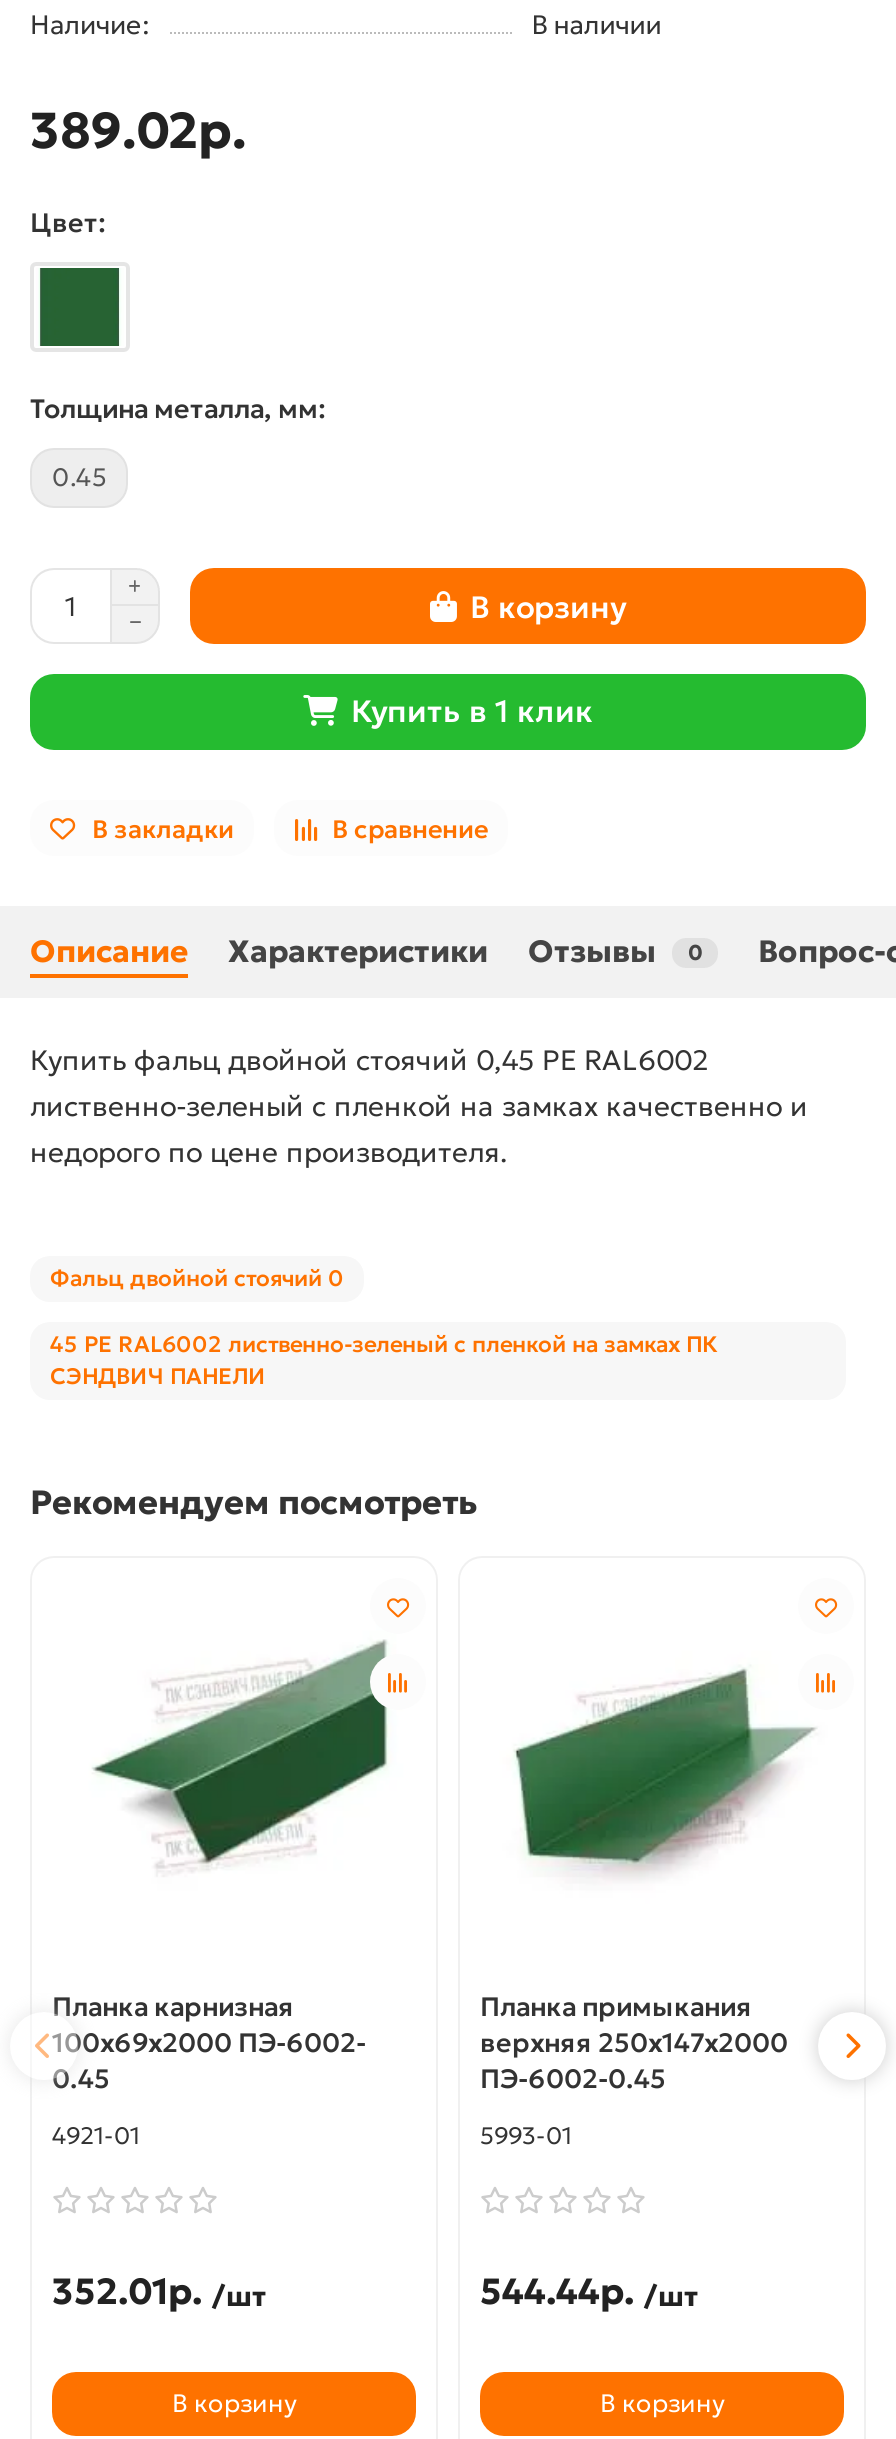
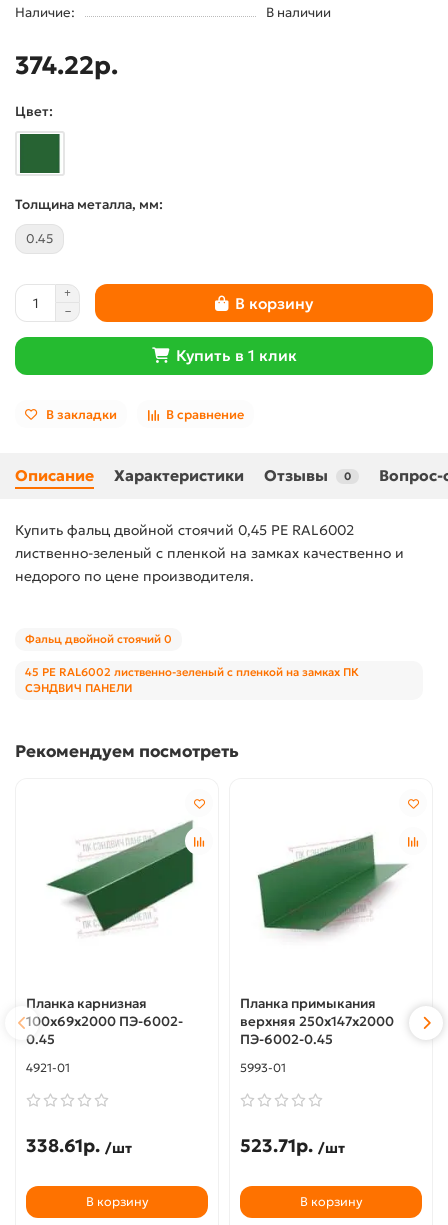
- 389.02р.
+ 374.22р.

- 352.01р. /шт
+ 338.61р. /шт

- 544.44р. /шт
+ 523.71р. /шт
